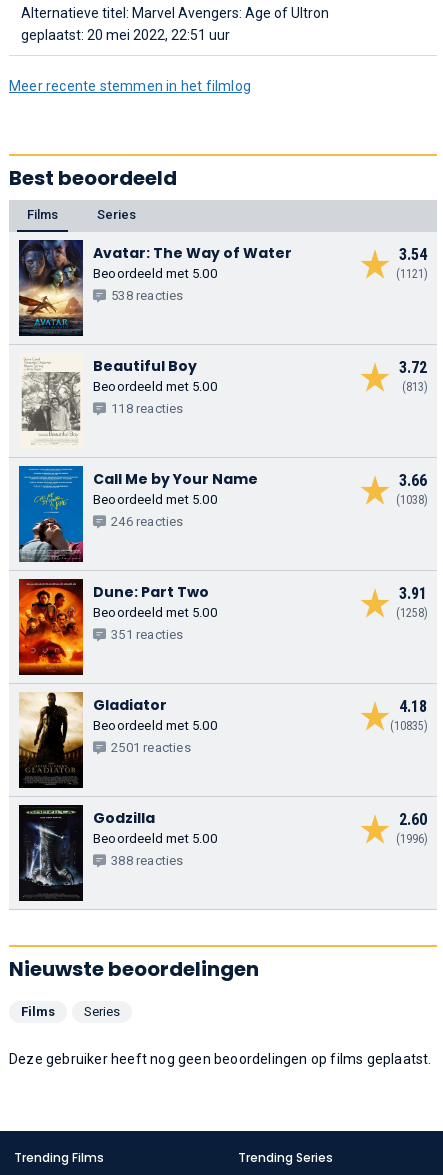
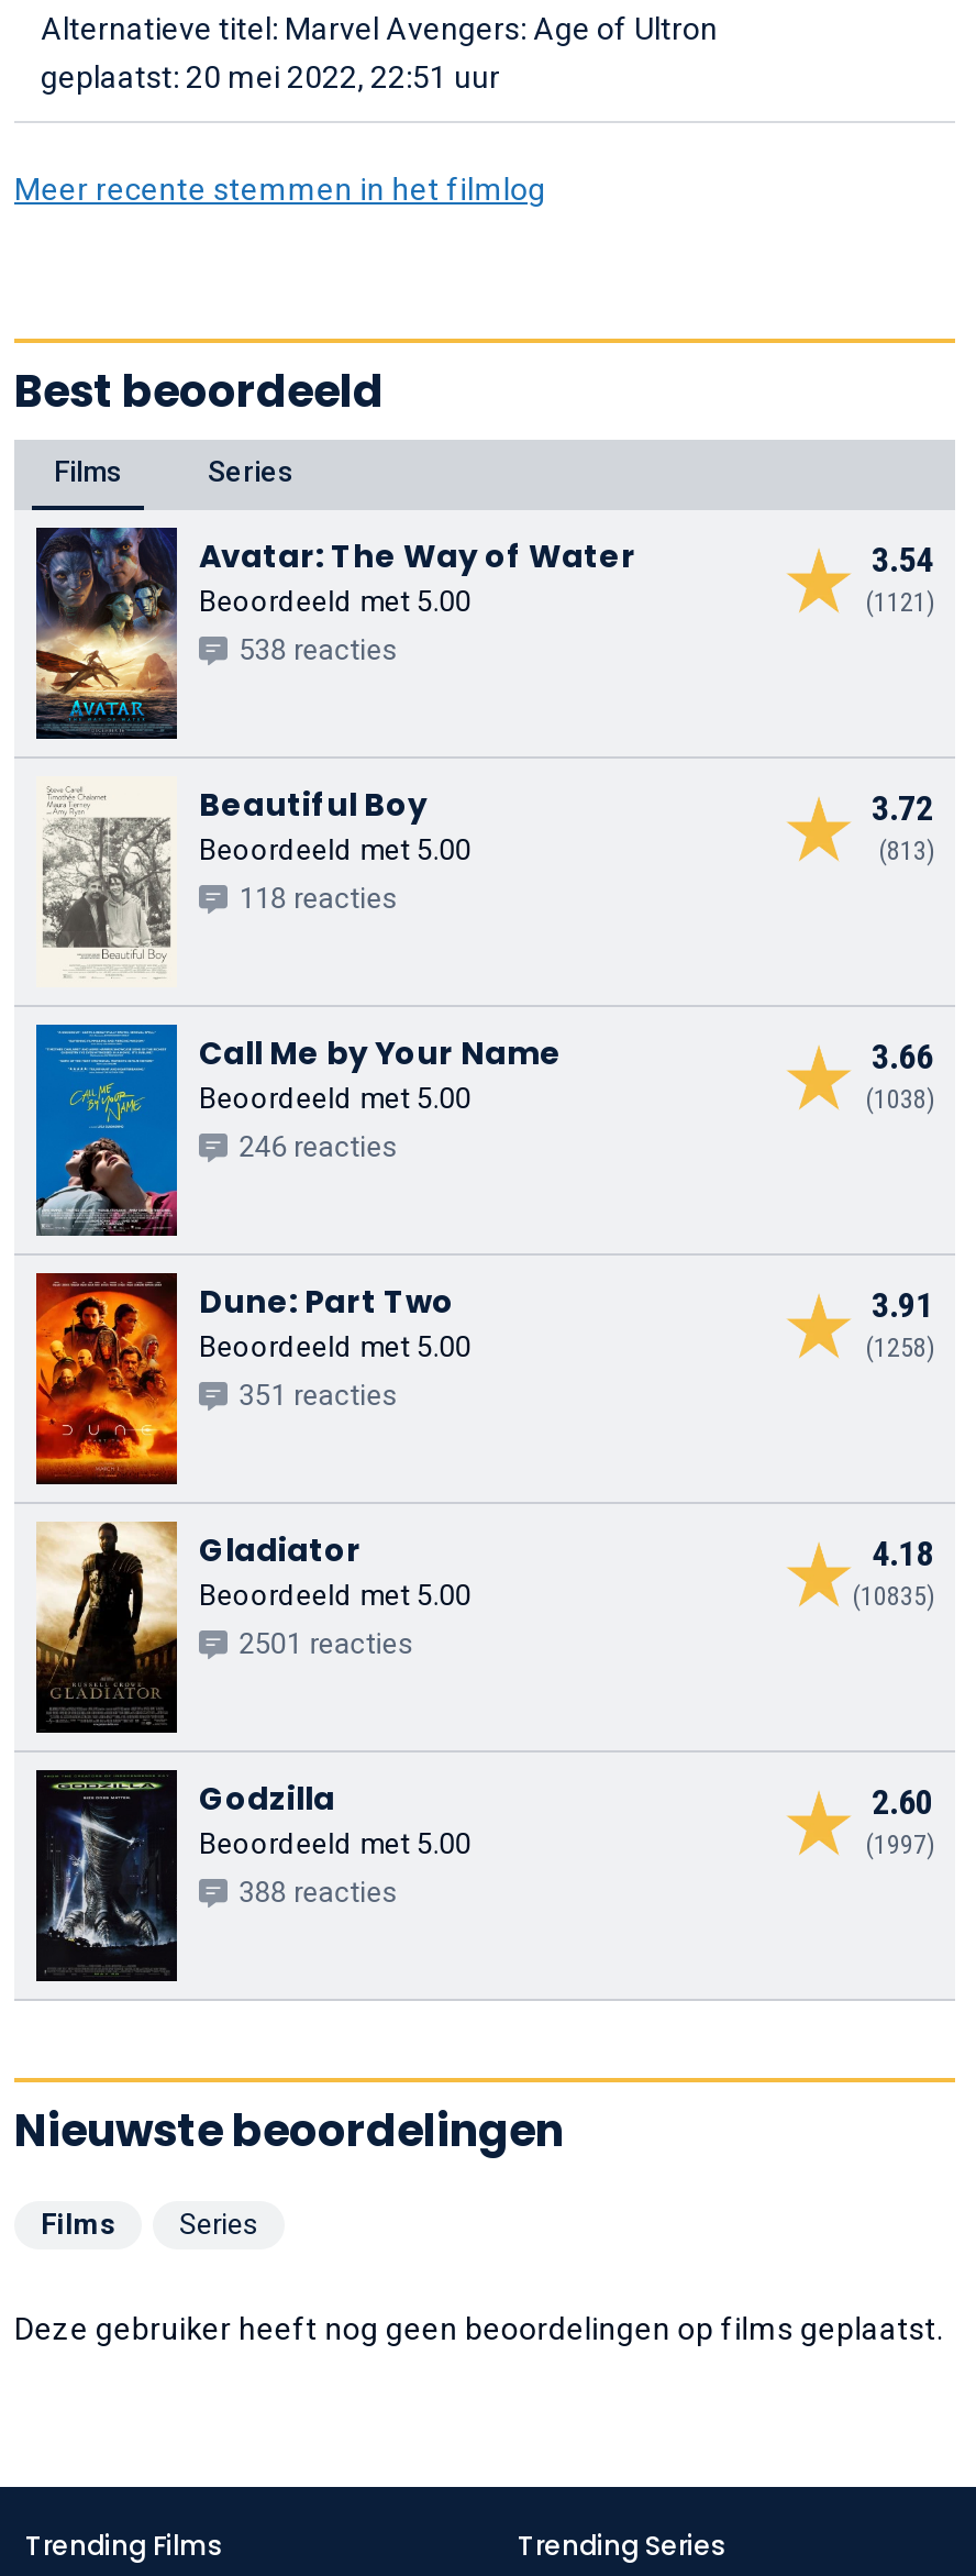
- (1996)
+ (1997)
